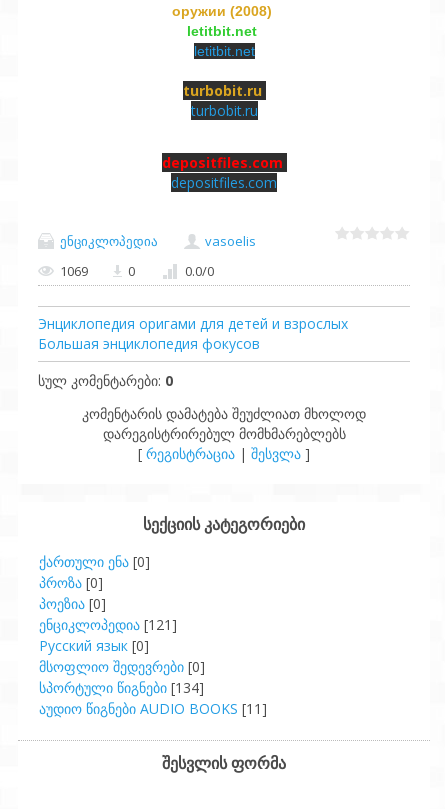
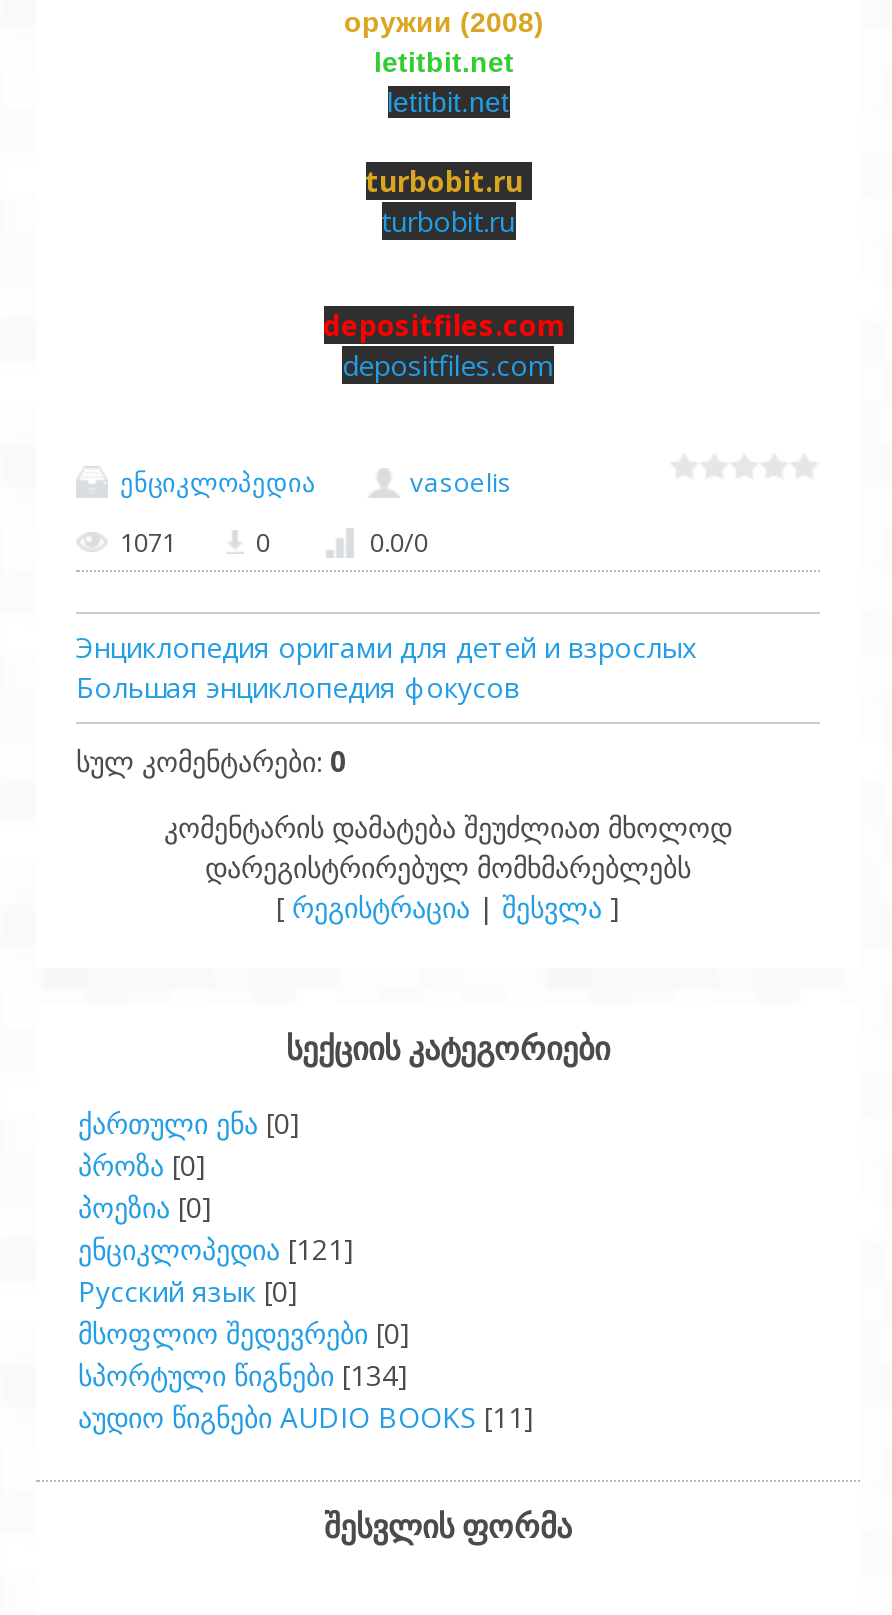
- 1069
+ 1071
